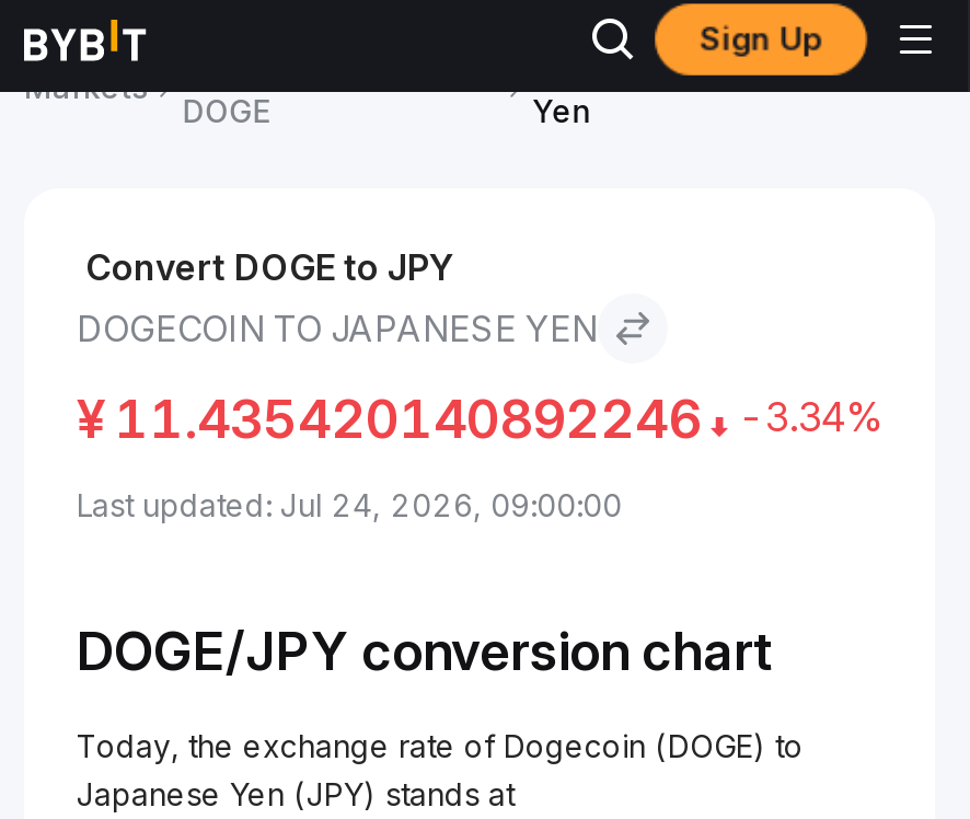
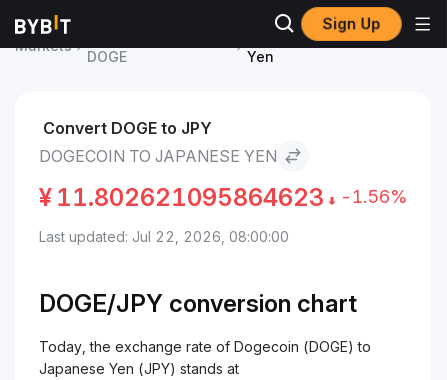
- ¥ 11.435420140892246
+ ¥ 11.802621095864623

- -3.34%
+ -1.56%

- Last updated: Jul 24, 2026, 09:00:00
+ Last updated: Jul 22, 2026, 08:00:00
